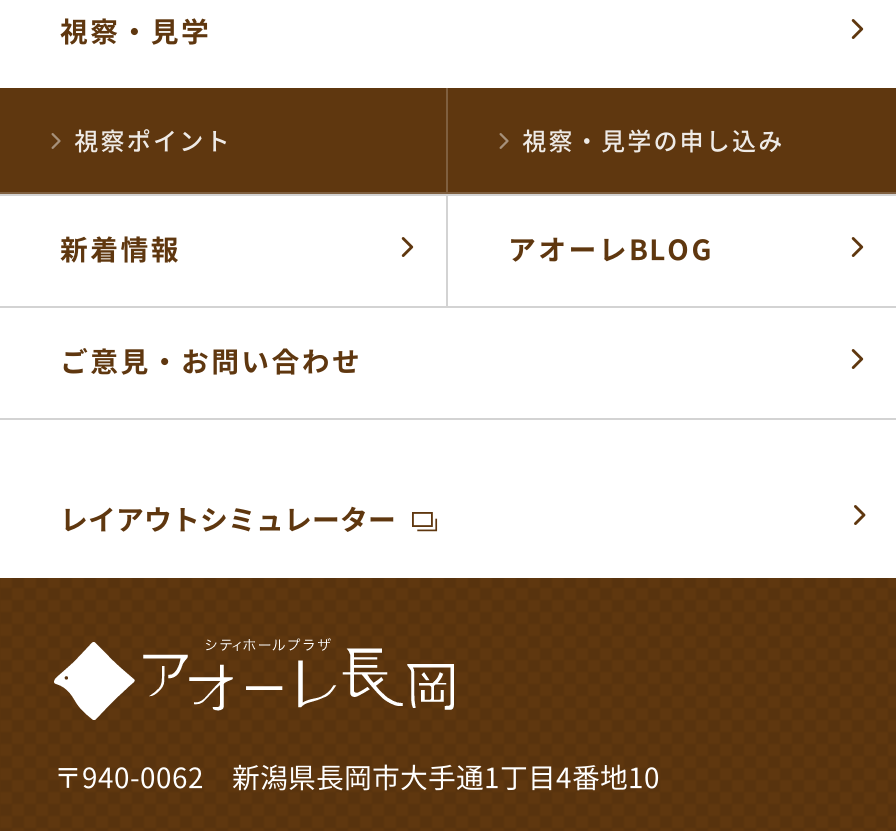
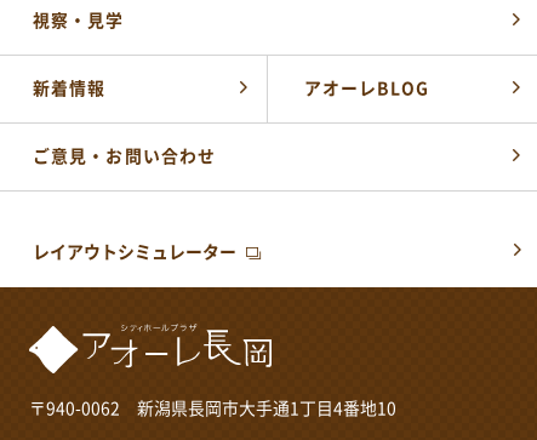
- [image]
- 視察ポイント
- 視察・見学の申し込み
